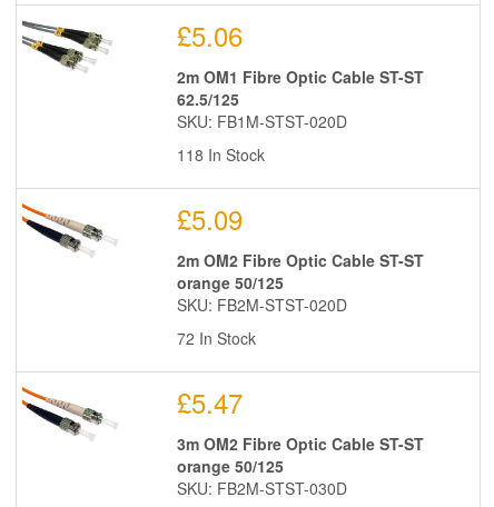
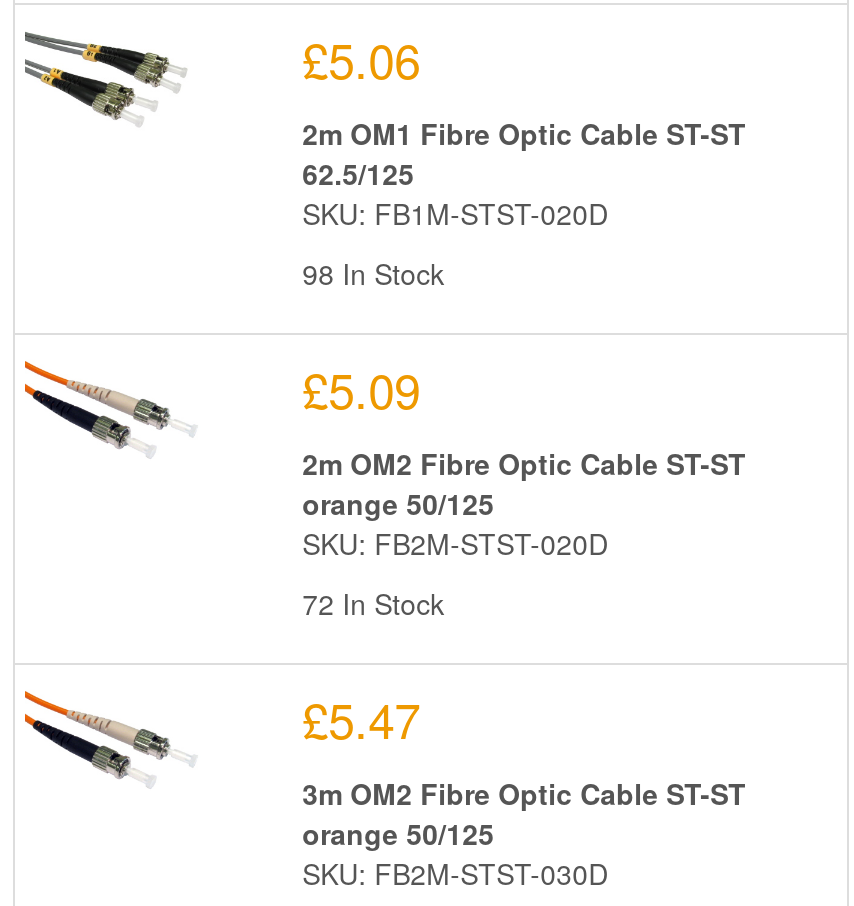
- 118 In Stock
+ 98 In Stock
